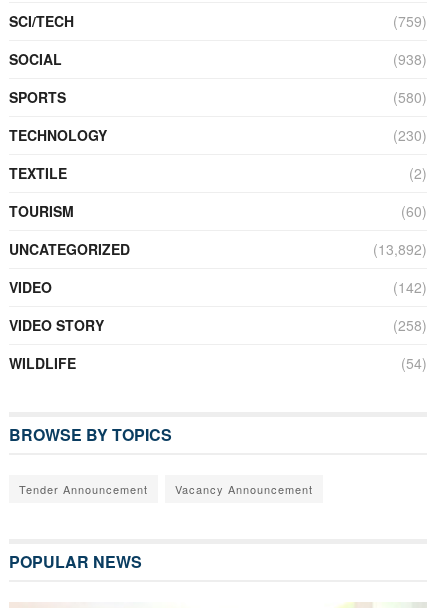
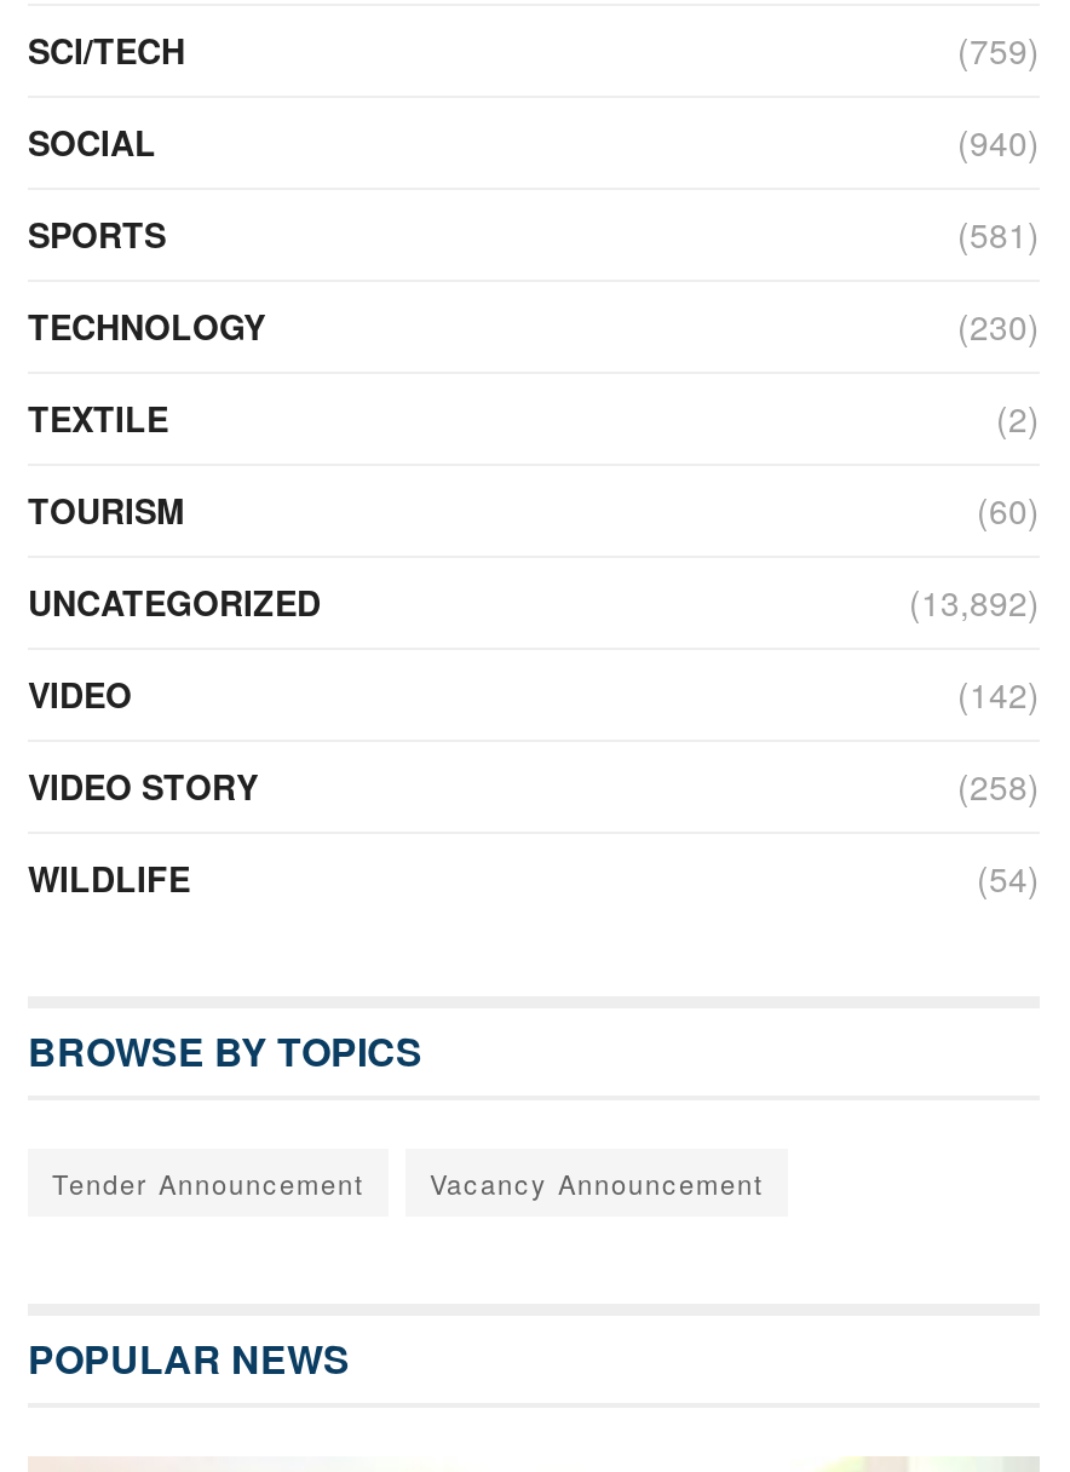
- (938)
+ (940)

- (580)
+ (581)
